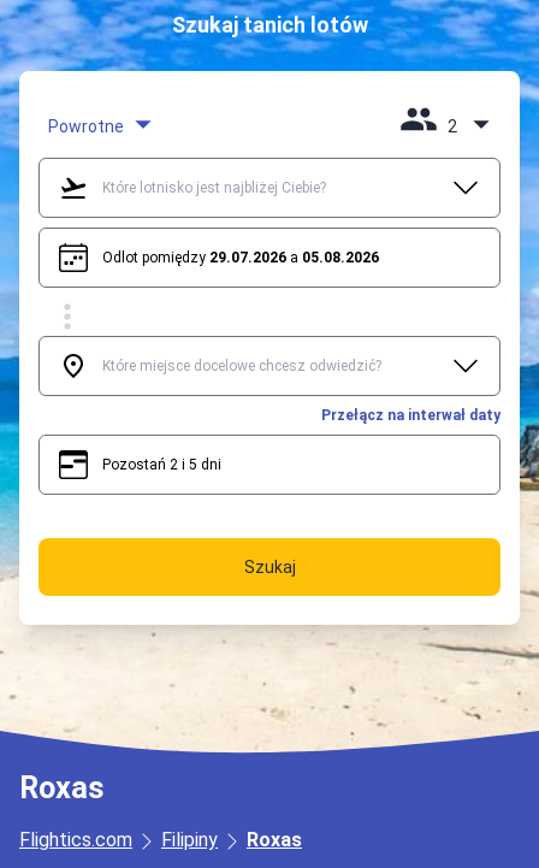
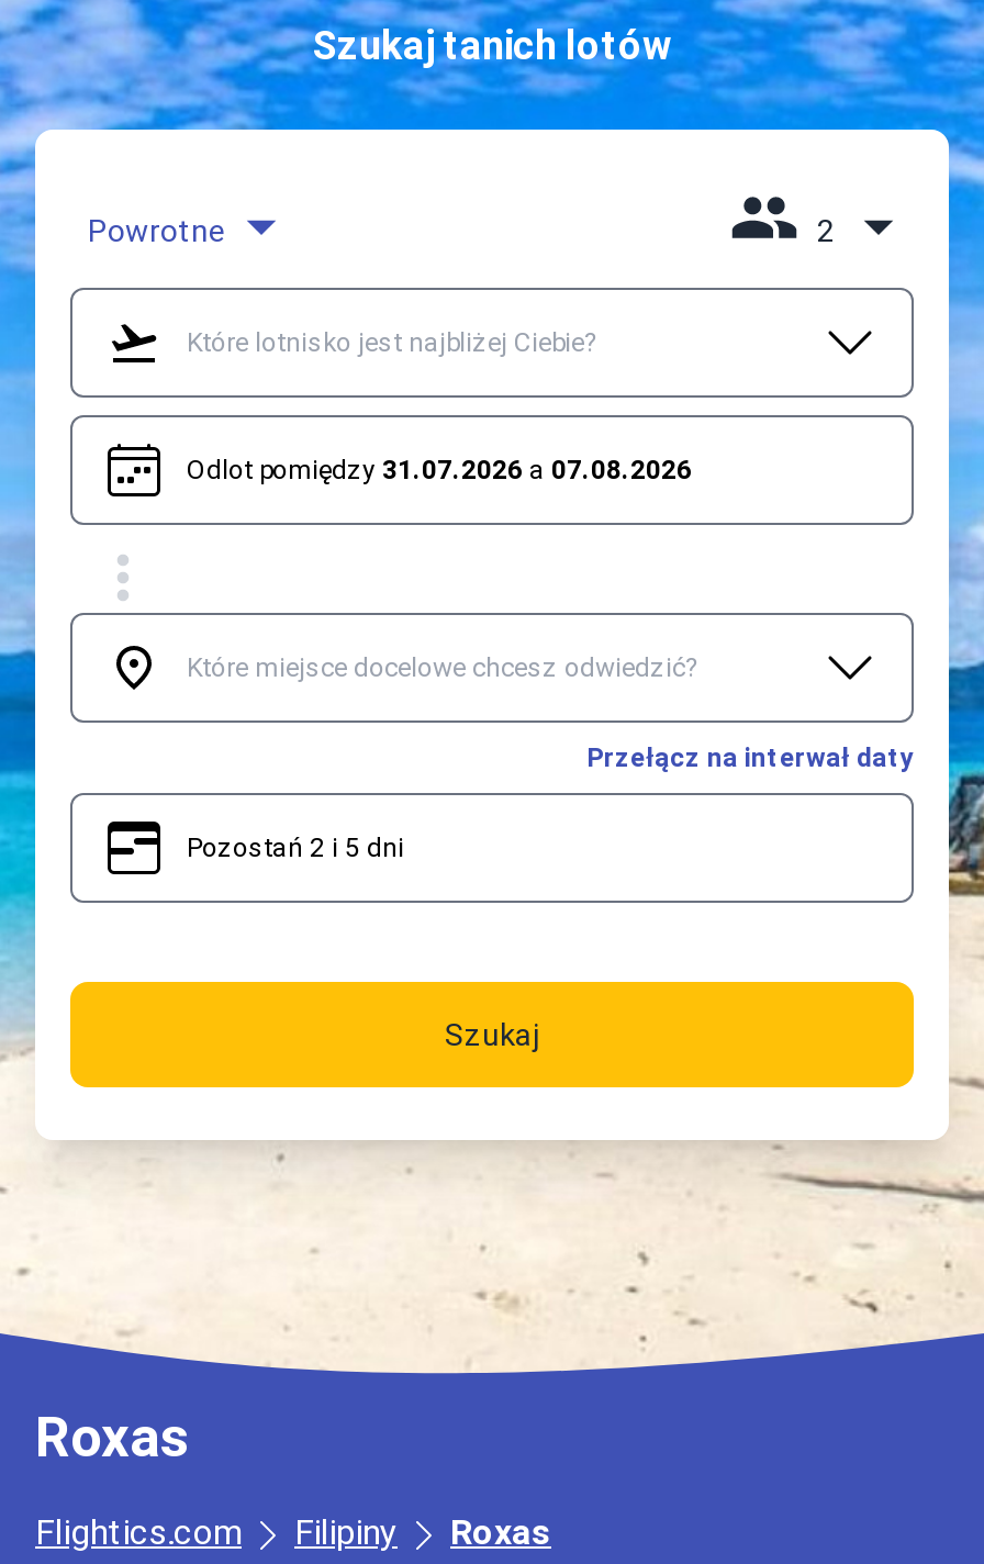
- Odlot pomiędzy 29.07.2026 a 05.08.2026
+ Odlot pomiędzy 31.07.2026 a 07.08.2026
